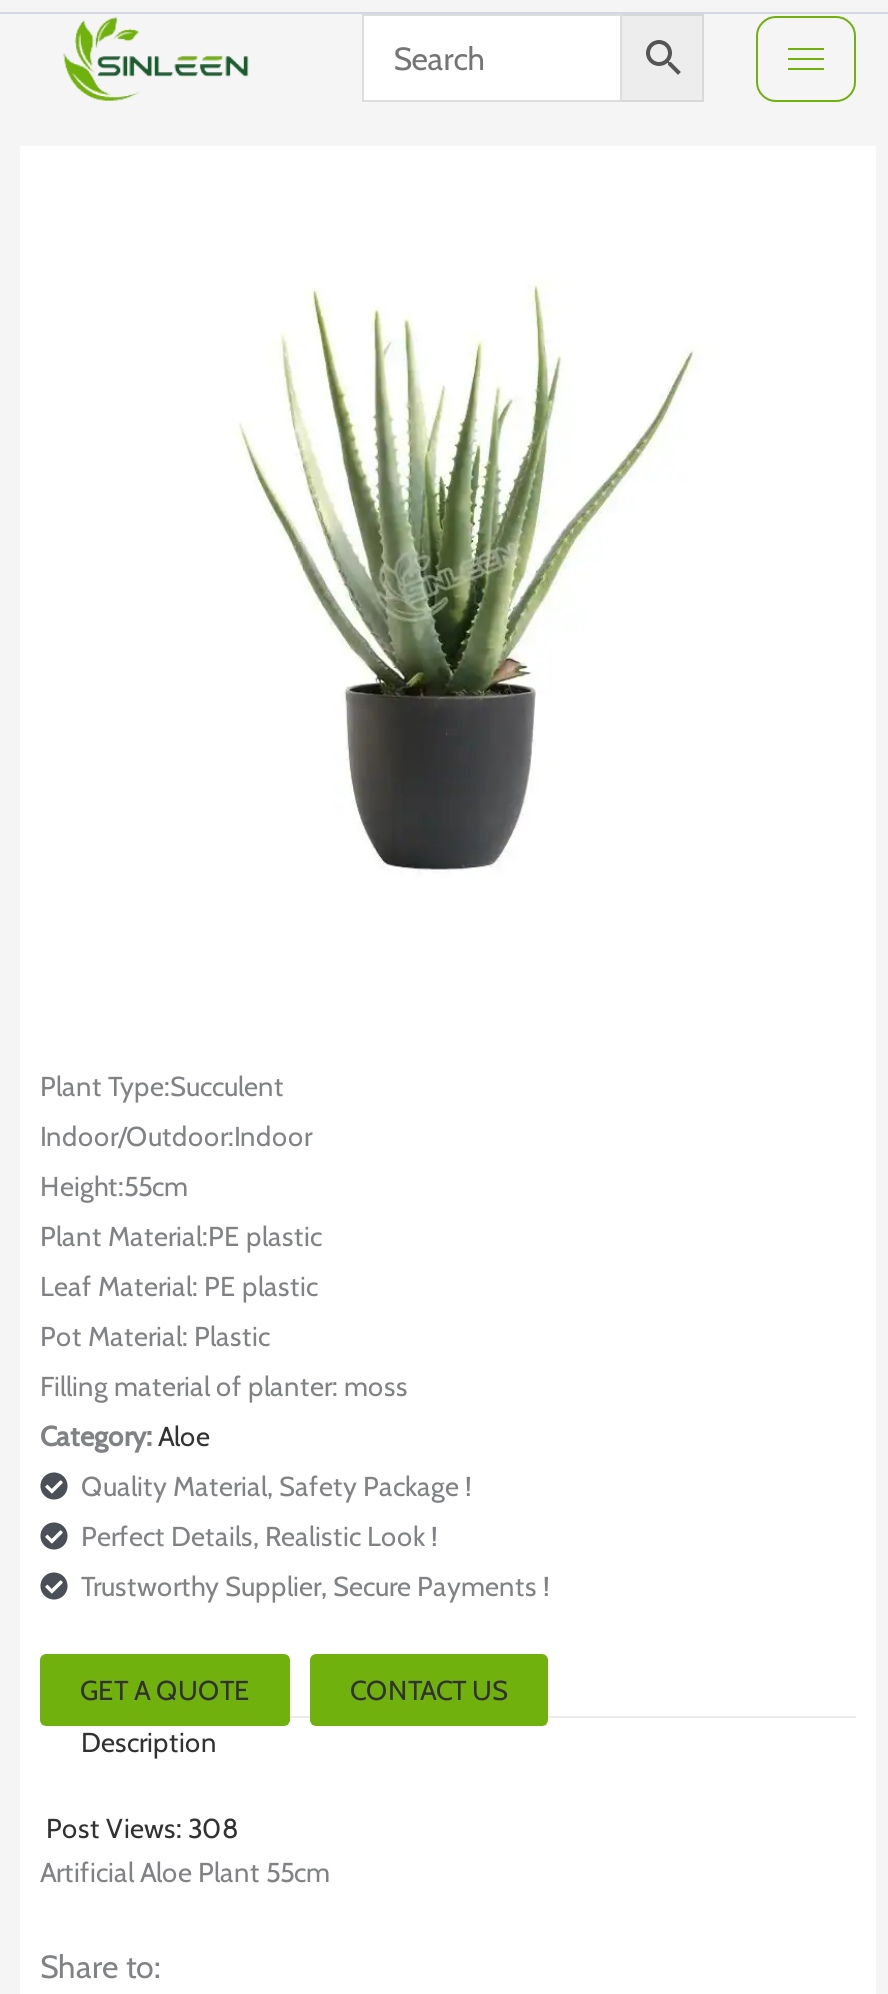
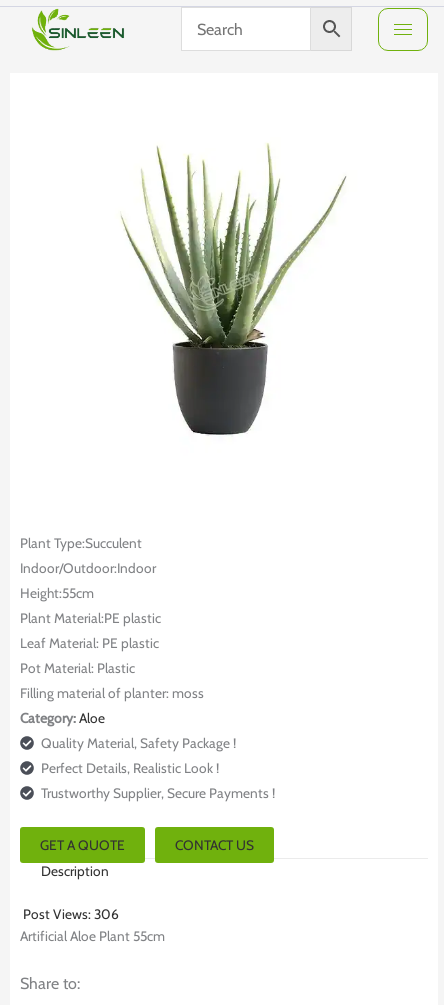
- Post Views: 308
+ Post Views: 306
